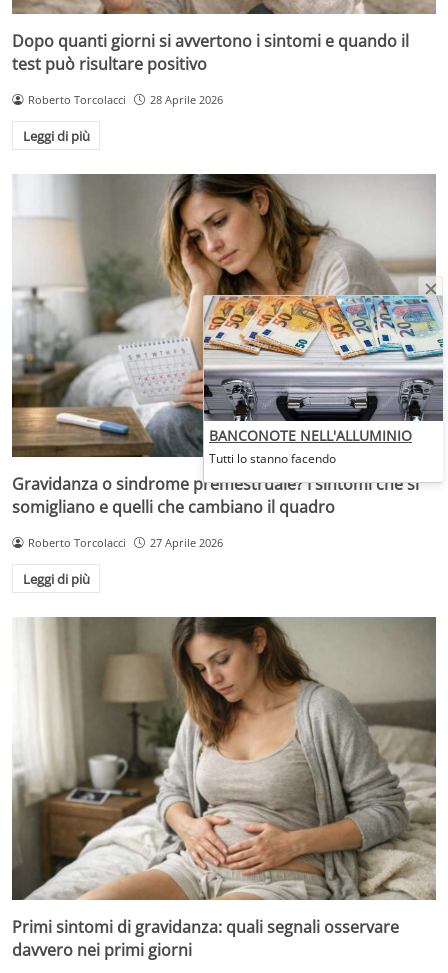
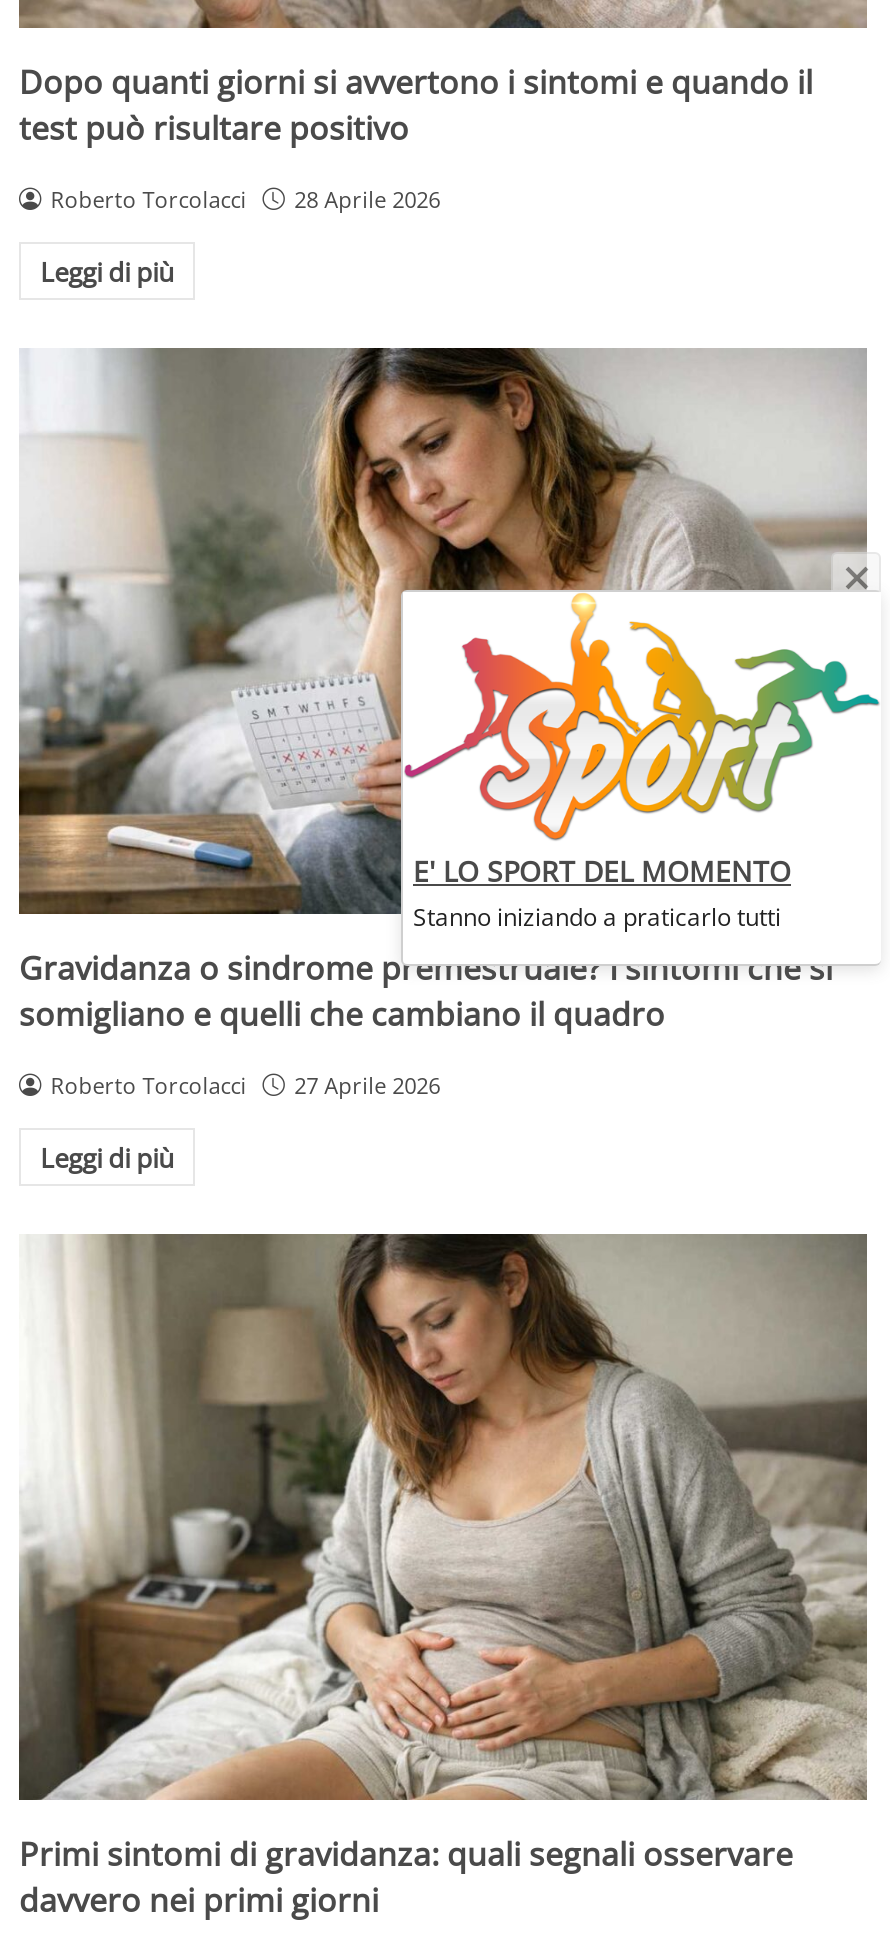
- [image]
- BANCONOTE NELL'ALLUMINIO
- Tutti lo stanno facendo
+ [image]
+ E' LO SPORT DEL MOMENTO
+ Stanno iniziando a praticarlo tutti
